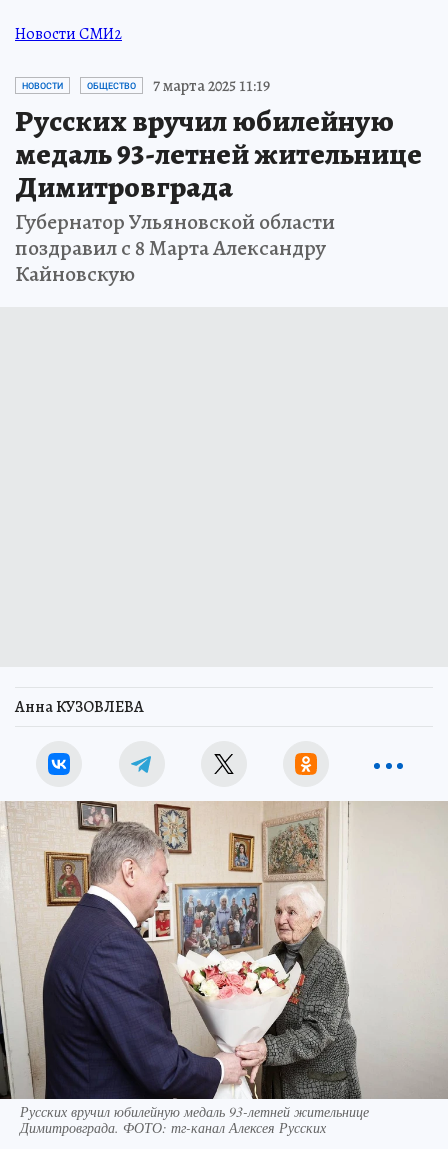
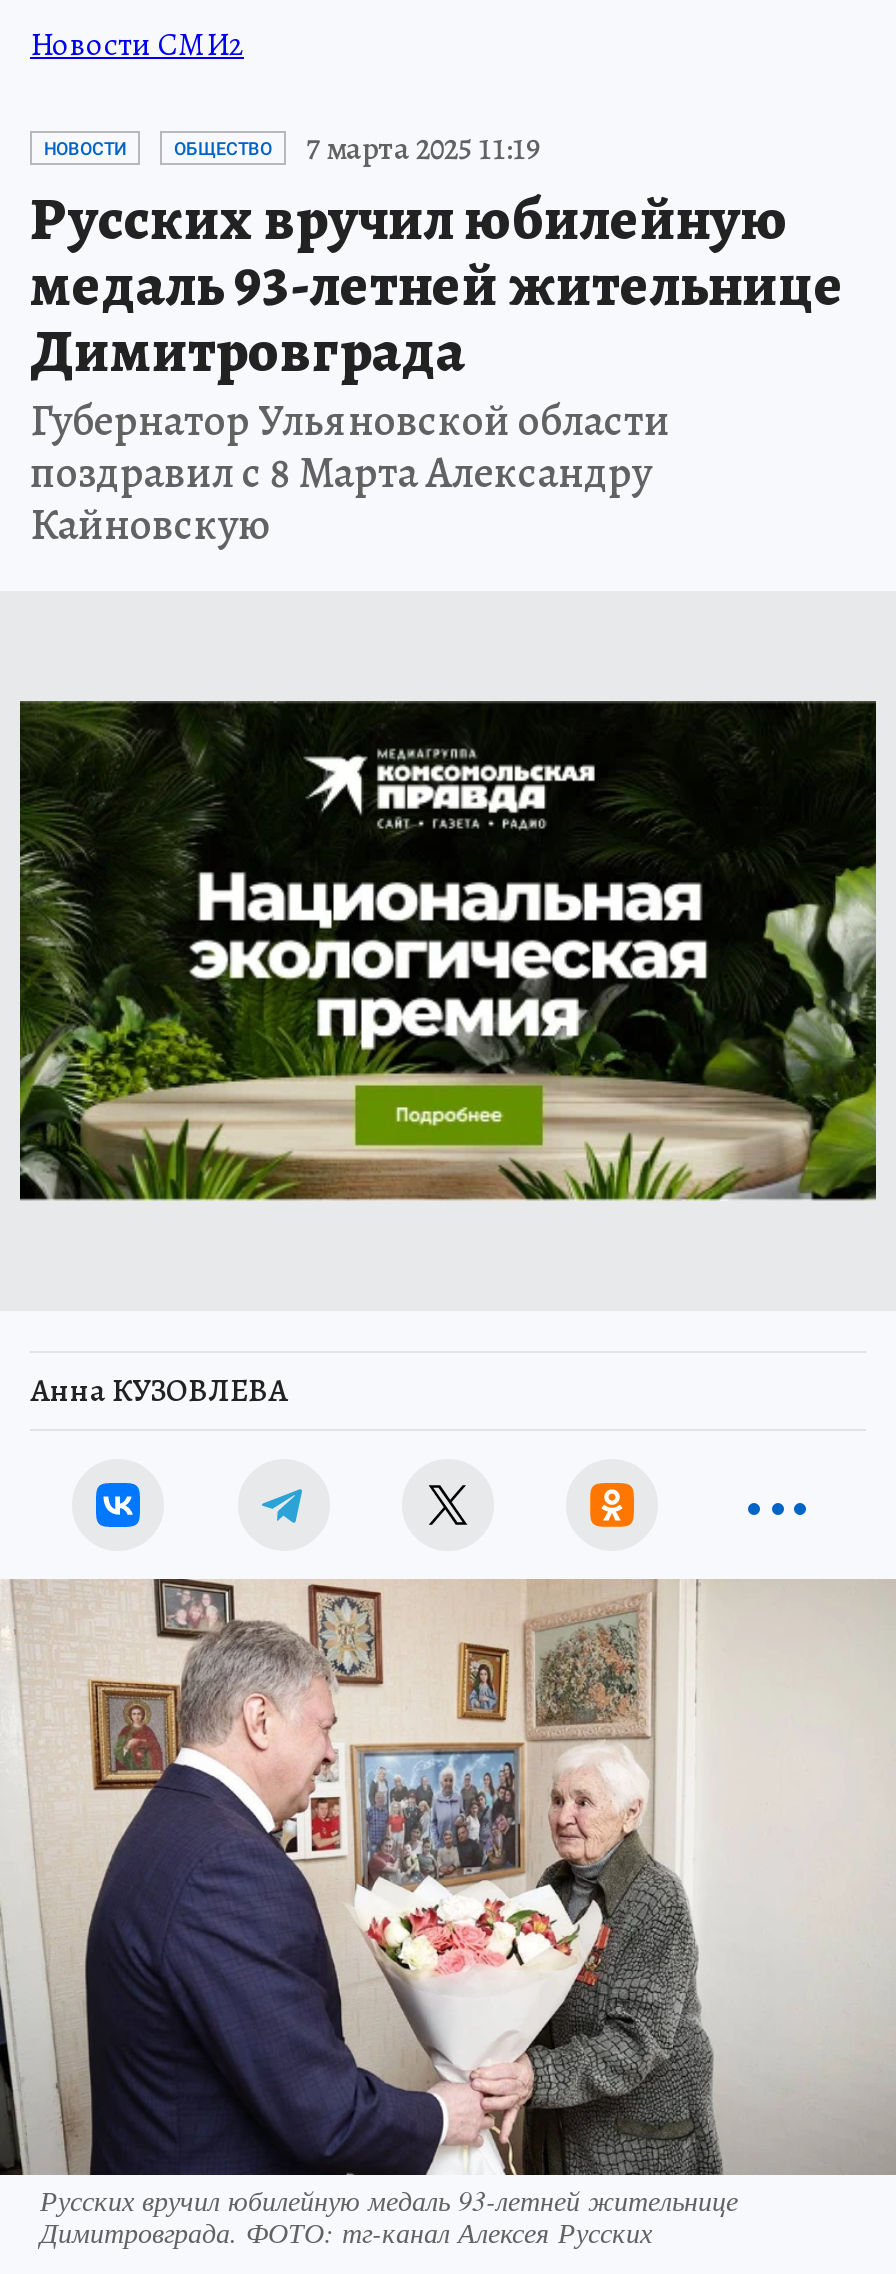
+ [image]
